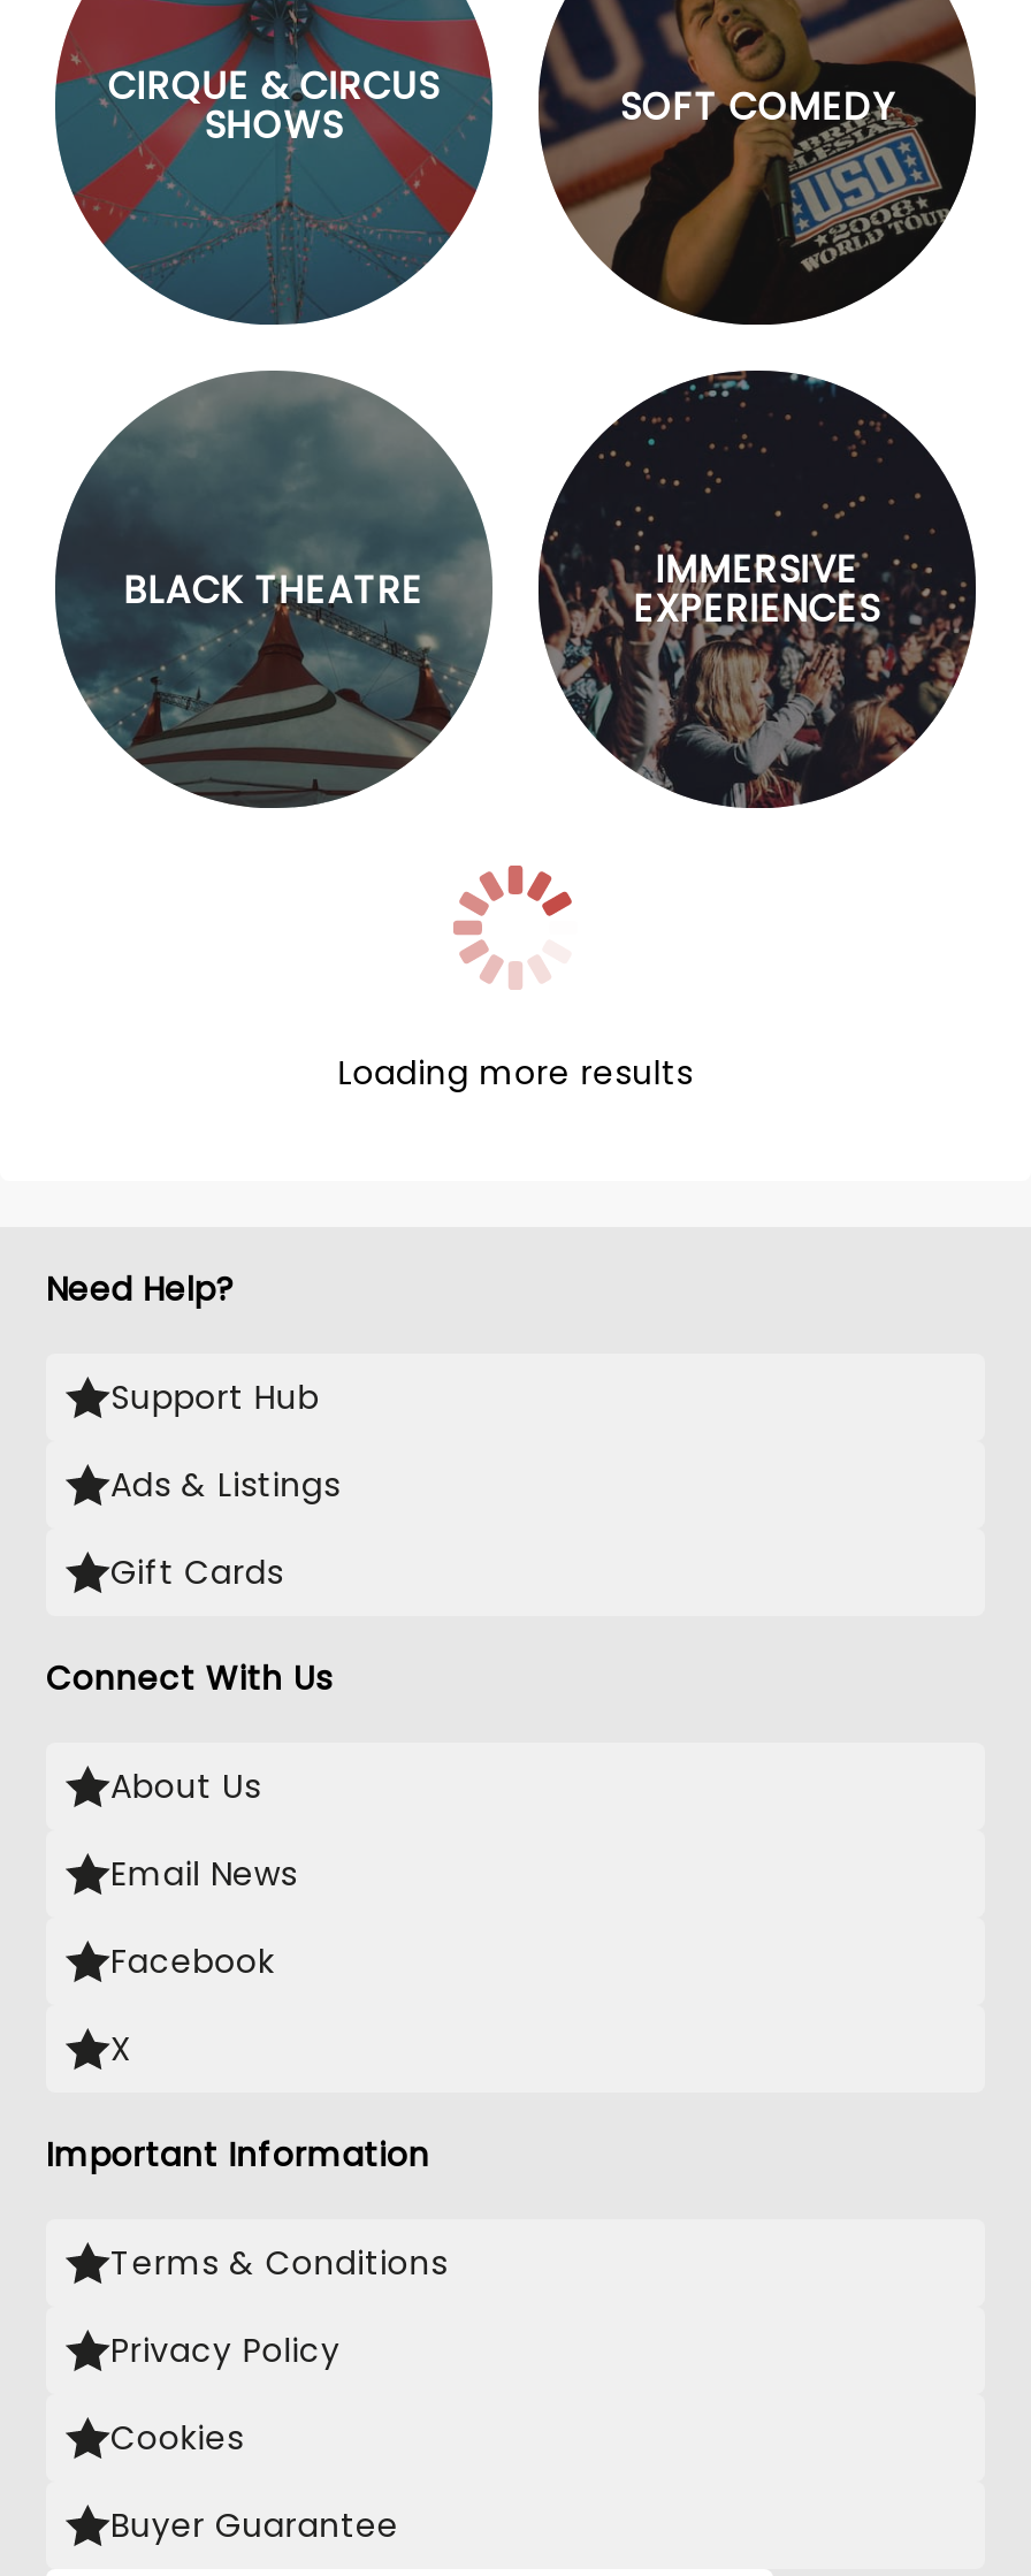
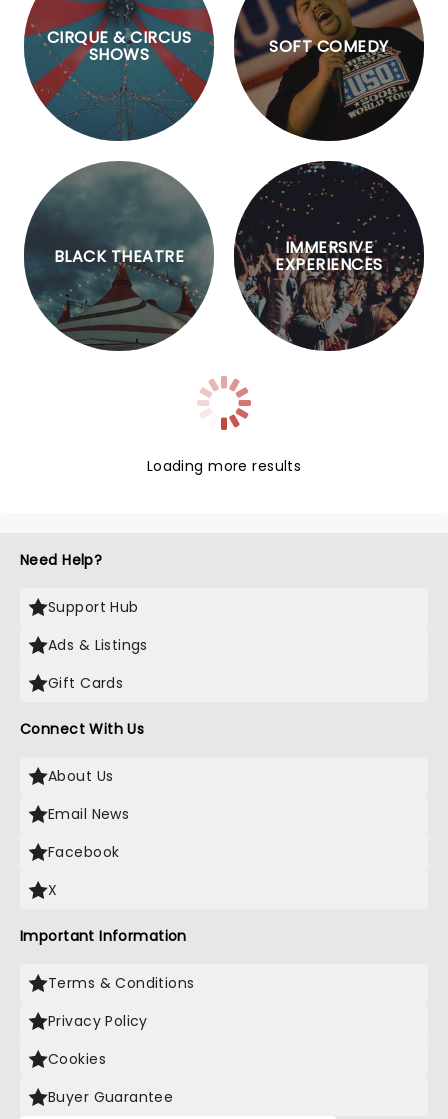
- [image]
+ [image]
